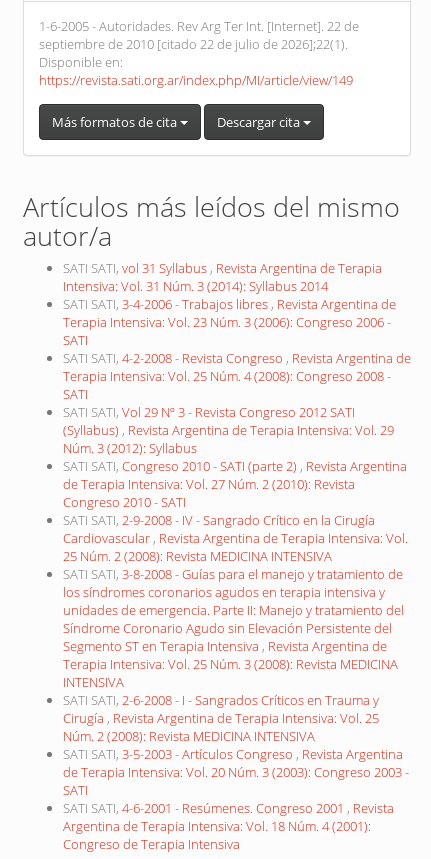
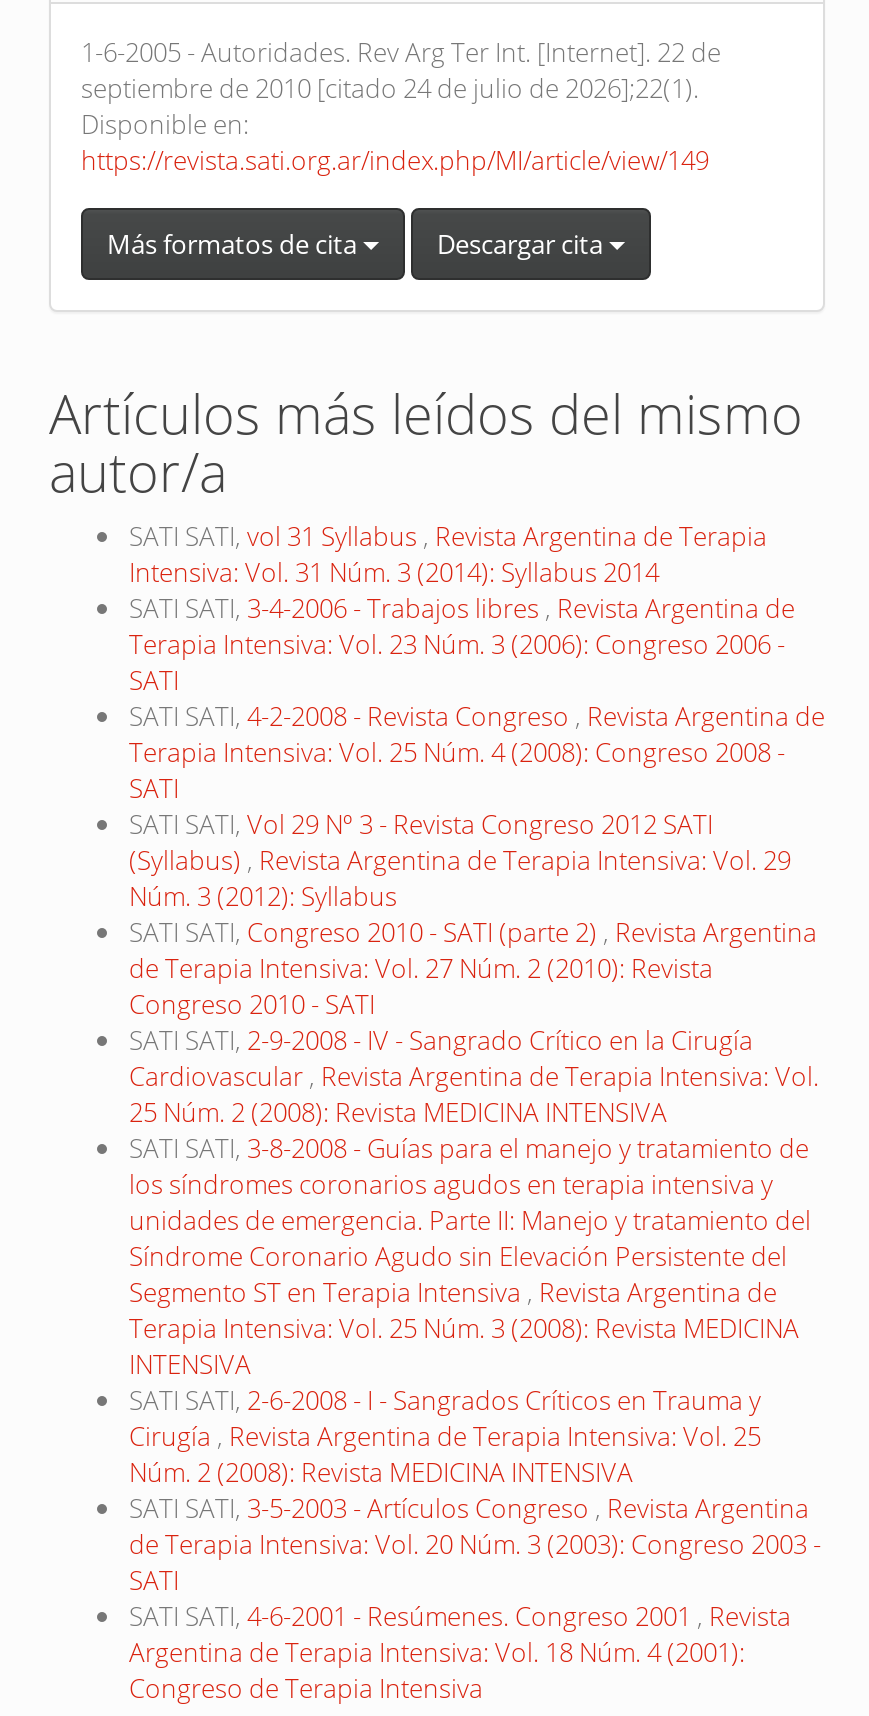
- septiembre de 2010 [citado 22 de julio de 2026];22(1).
+ septiembre de 2010 [citado 24 de julio de 2026];22(1).
